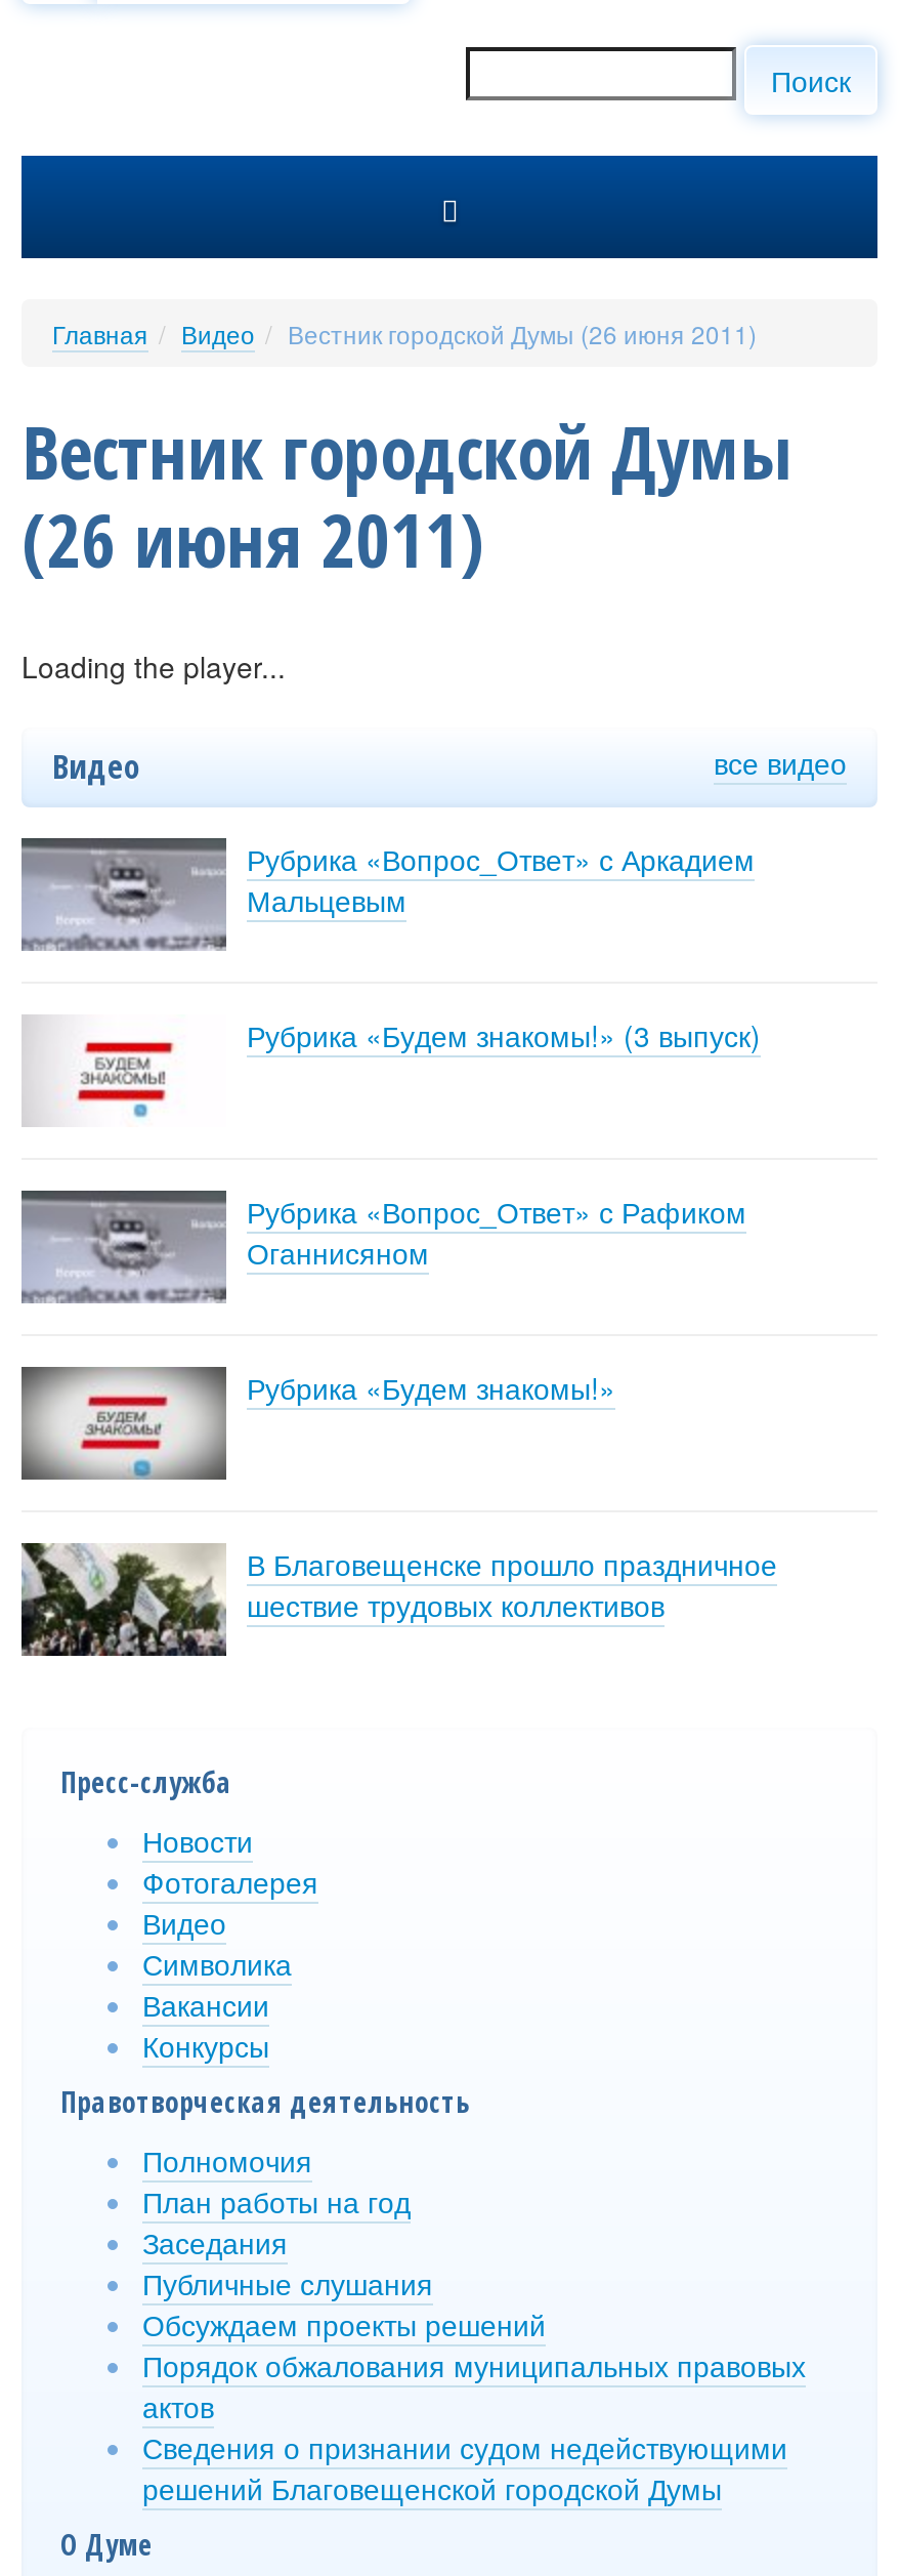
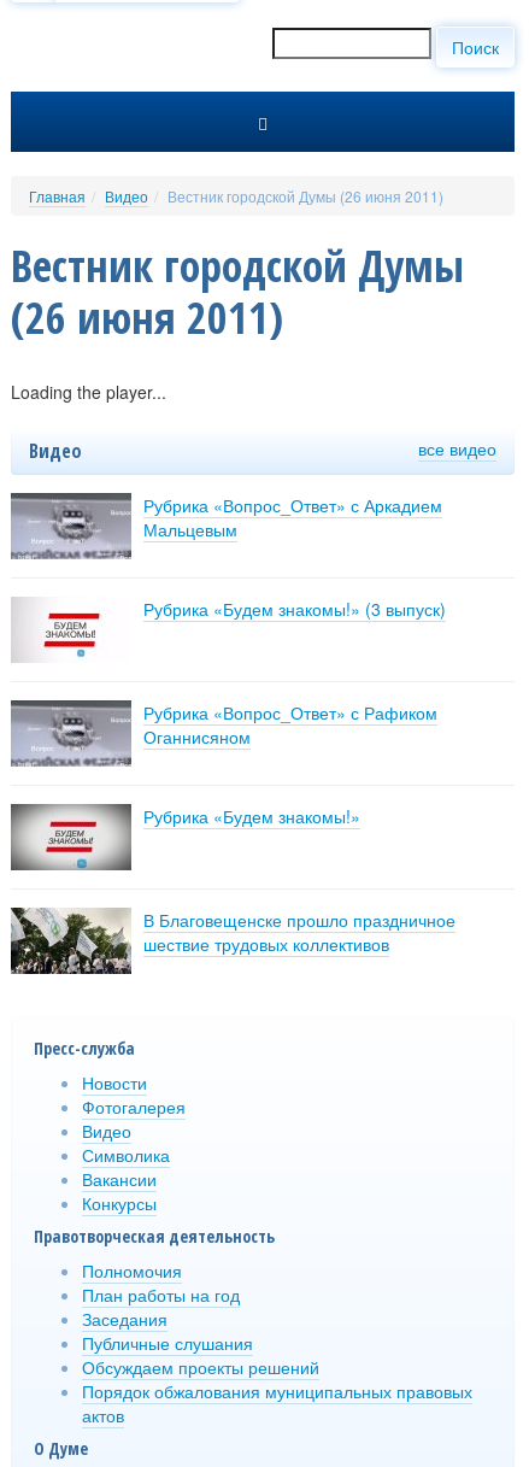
- Сведения о признании судом недействующими
- решений Благовещенской городской Думы
